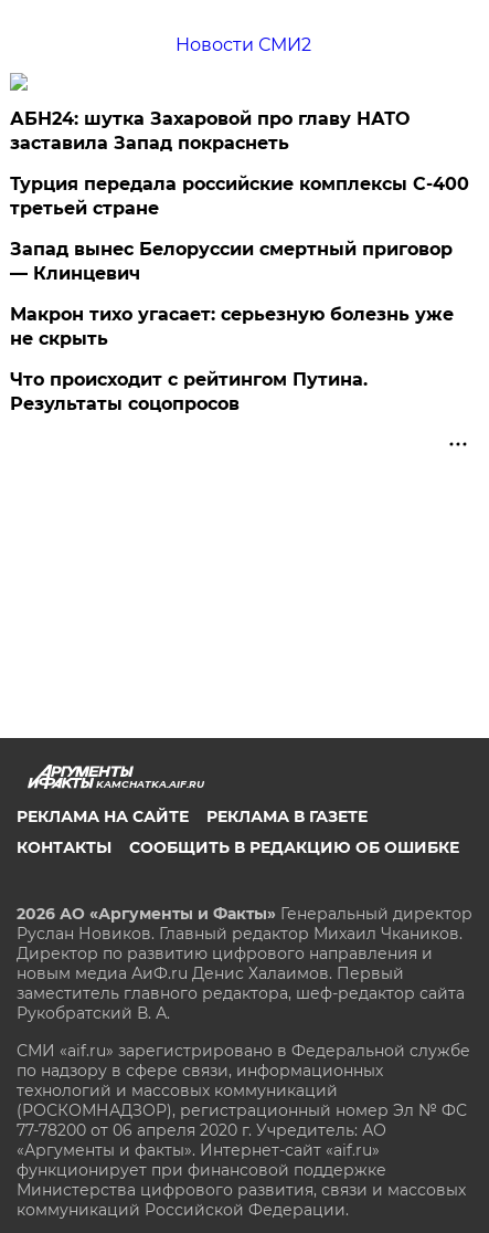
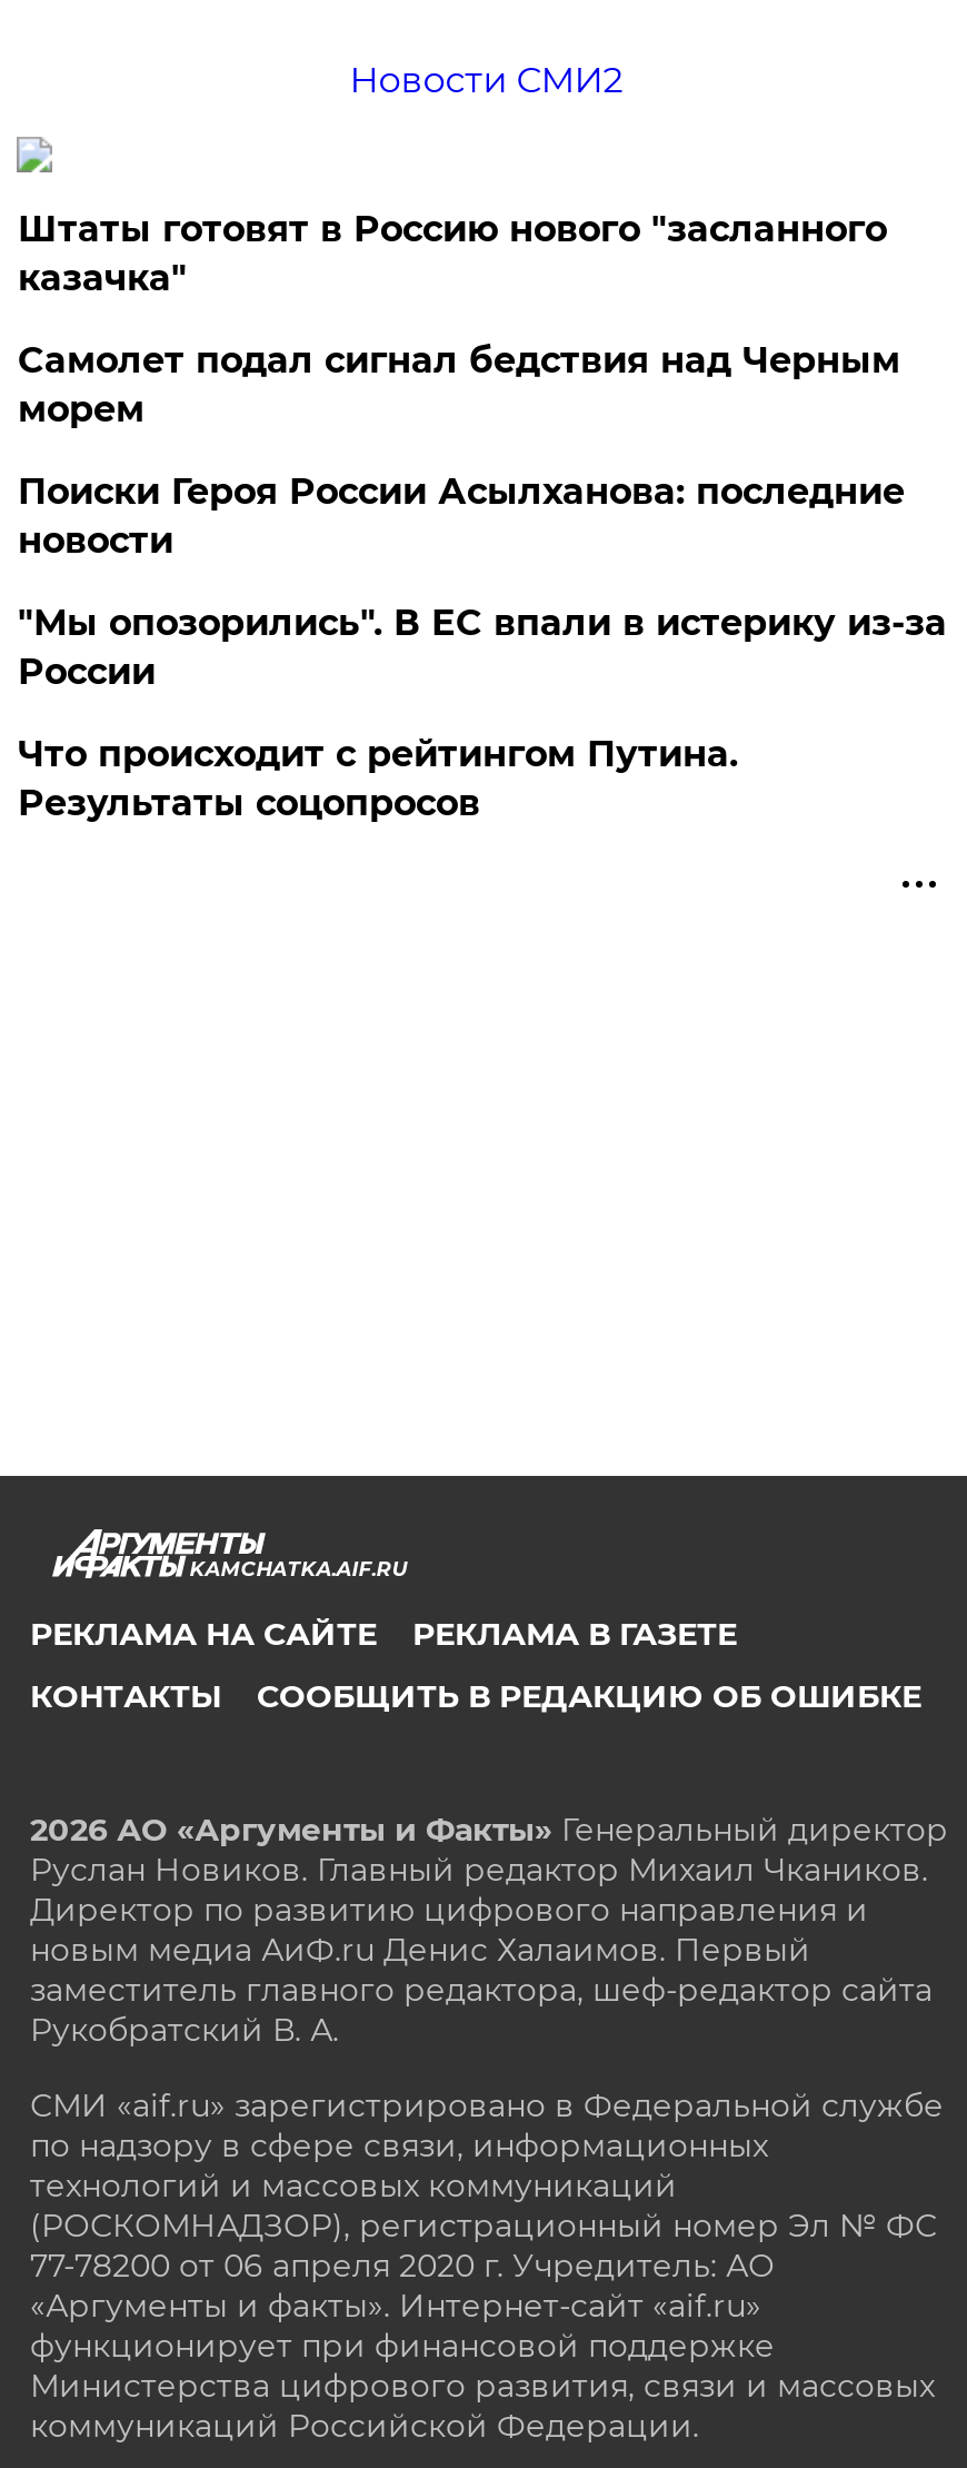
- АБН24: шутка Захаровой про главу НАТО
- заставила Запад покраснеть
+ Штаты готовят в Россию нового "засланного
+ казачка"

- Турция передала российские комплексы С-400
- третьей стране
+ Самолет подал сигнал бедствия над Черным
+ морем

- Запад вынес Белоруссии смертный приговор
- — Клинцевич
+ Поиски Героя России Асылханова: последние
+ новости

- Макрон тихо угасает: серьезную болезнь уже
- не скрыть
+ "Мы опозорились". В ЕС впали в истерику из-за
+ России
